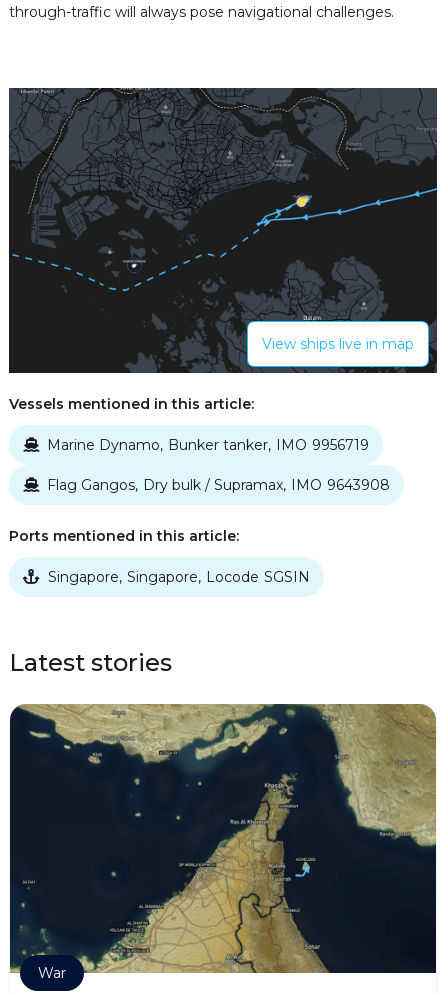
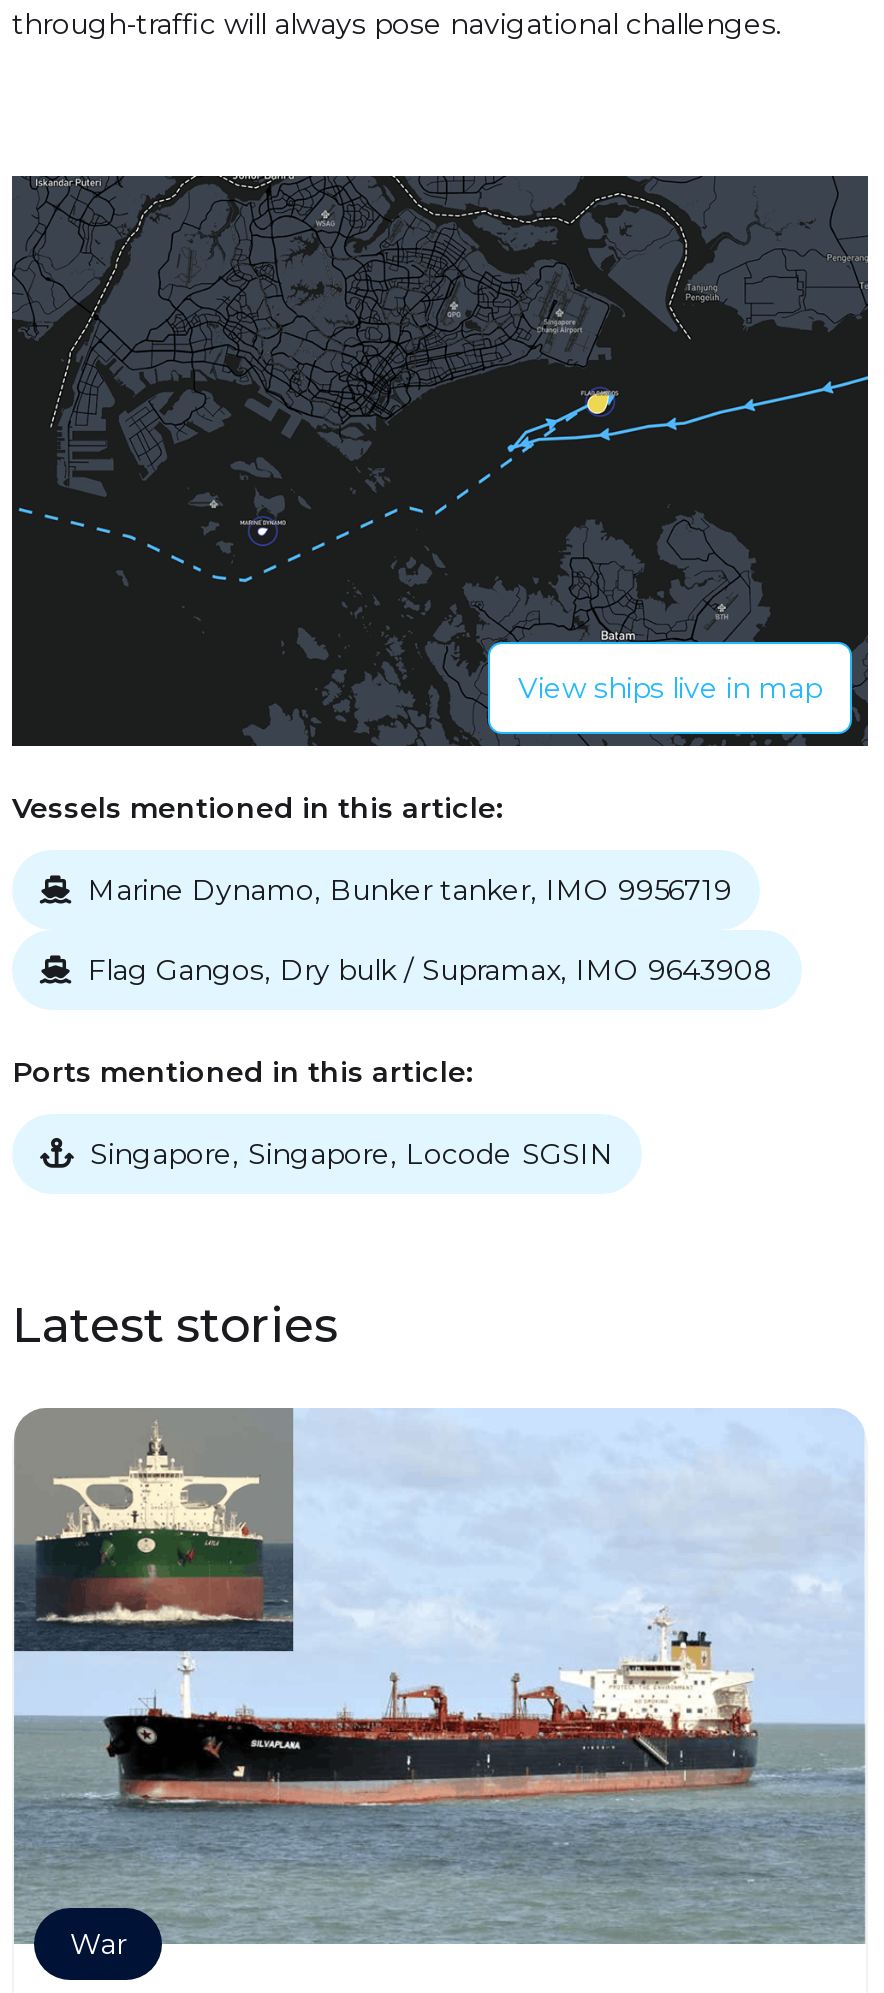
- [image]
+ [image]
